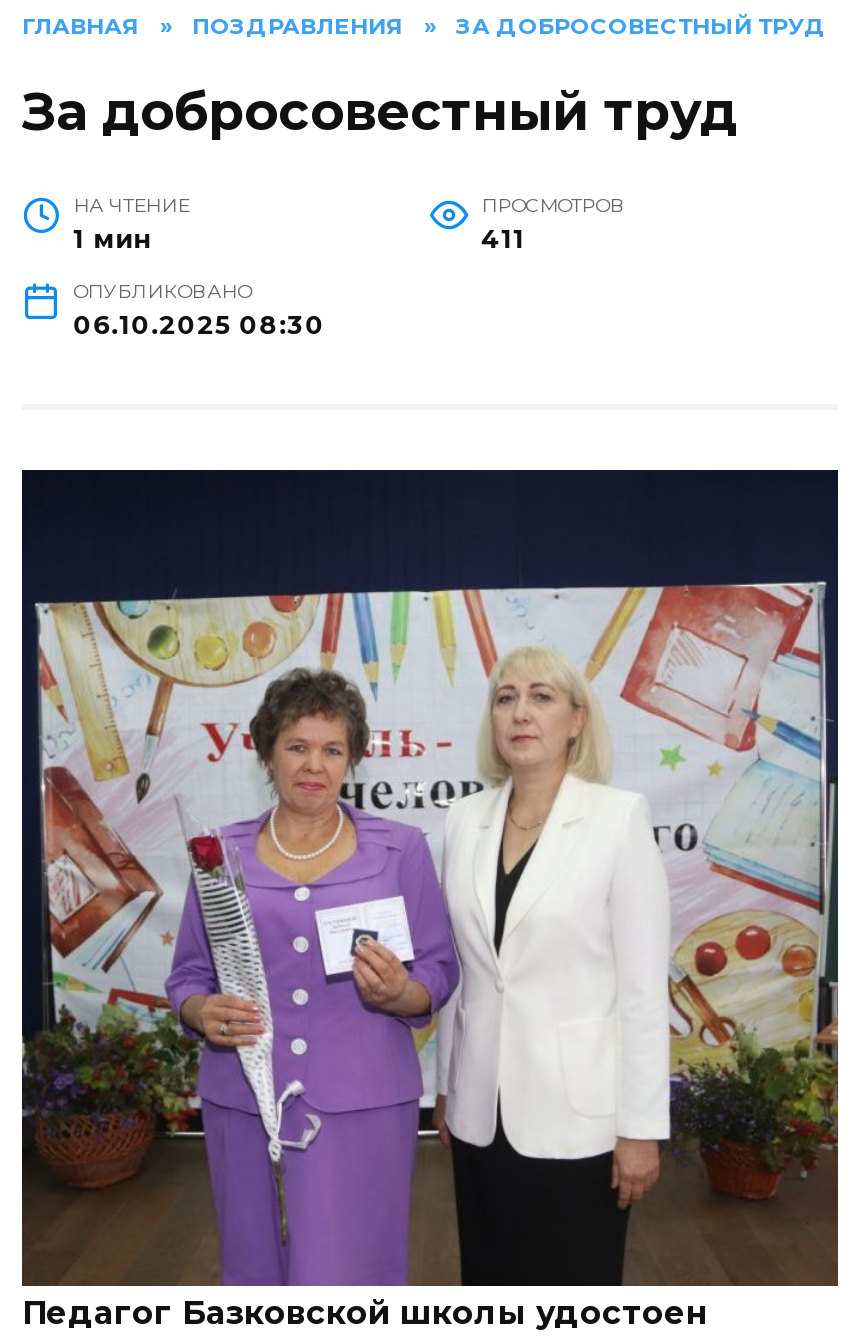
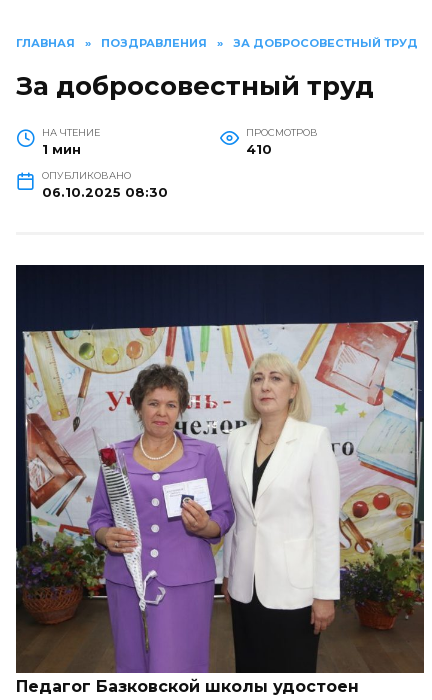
- 411
+ 410
